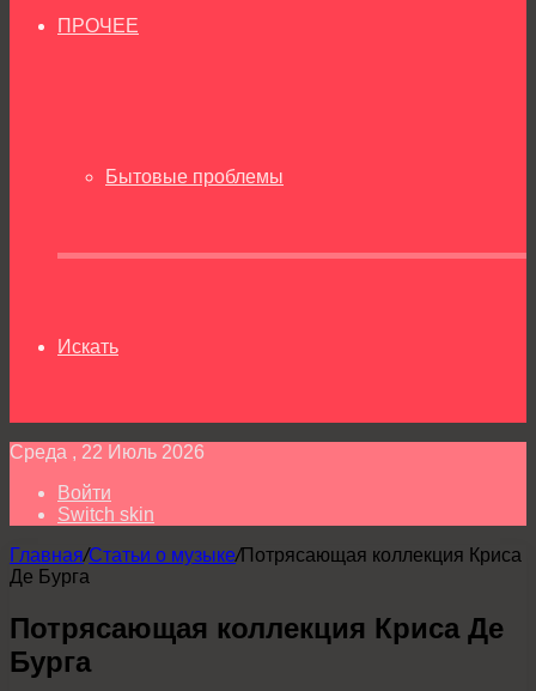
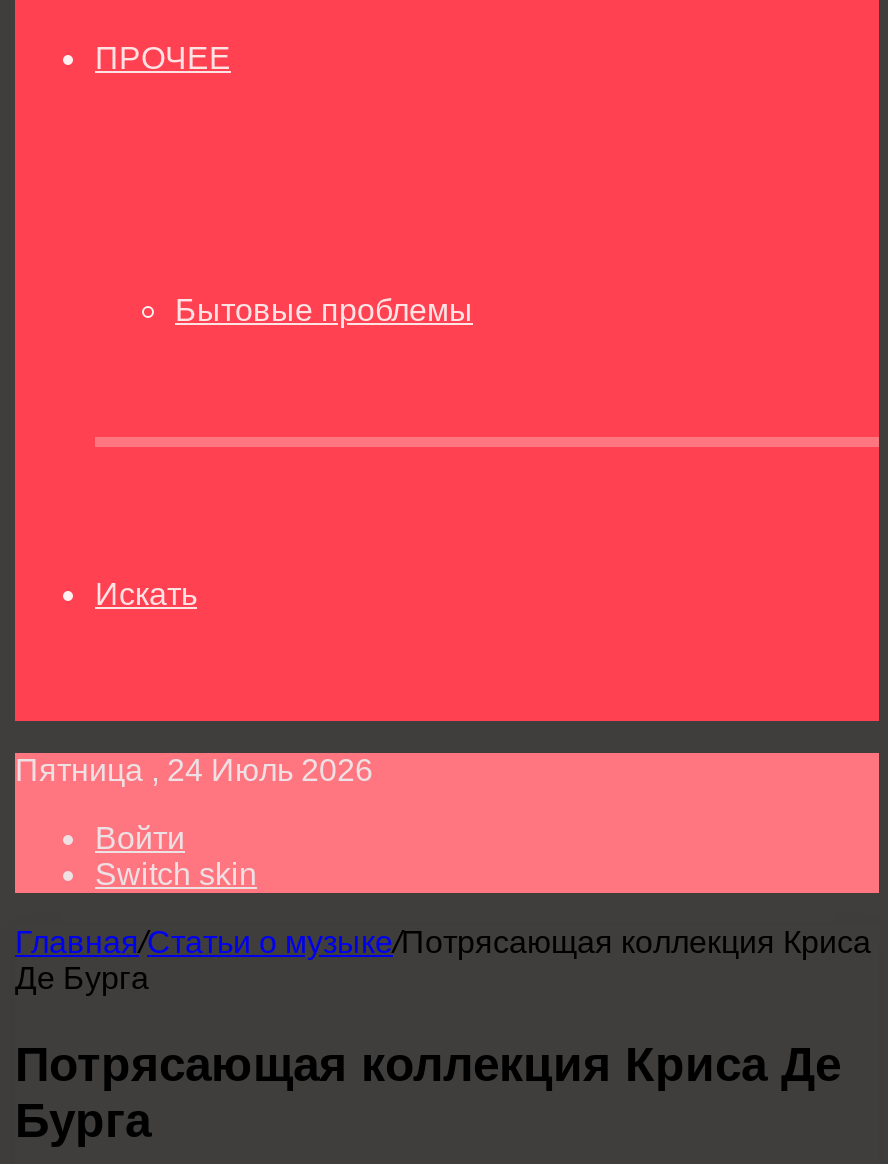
- Среда , 22 Июль 2026
+ Пятница , 24 Июль 2026
